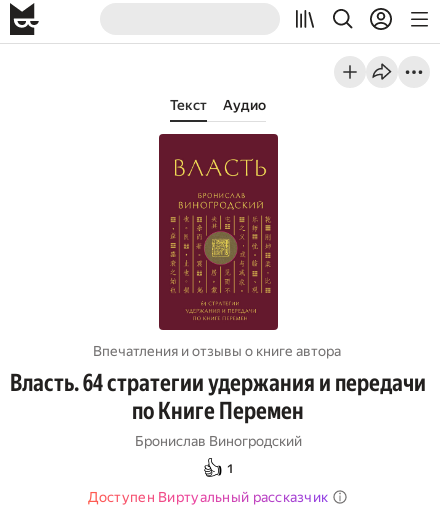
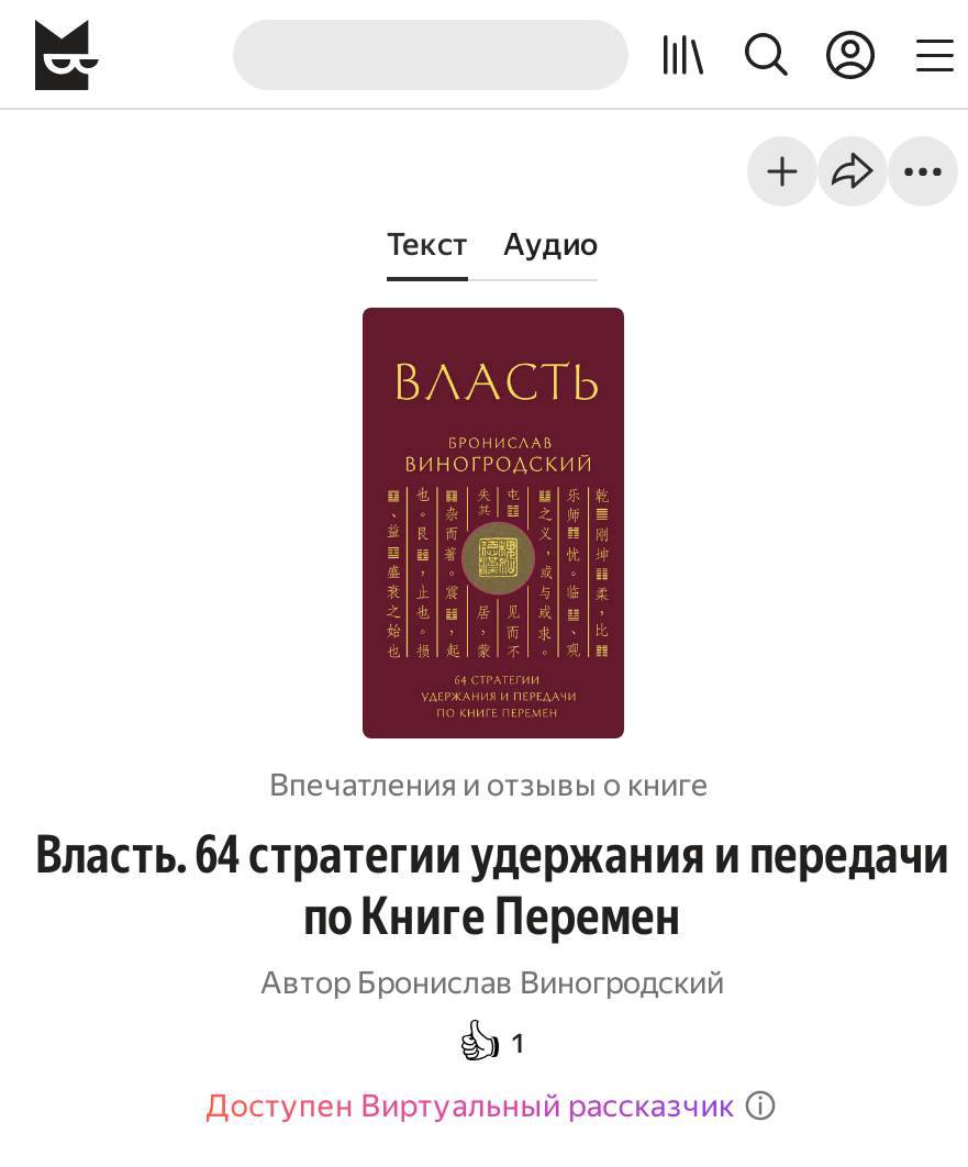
- Впечатления и отзывы о книге автора
+ Впечатления и отзывы о книге

- Бронислав Виногродский
+ Автор Бронислав Виногродский
